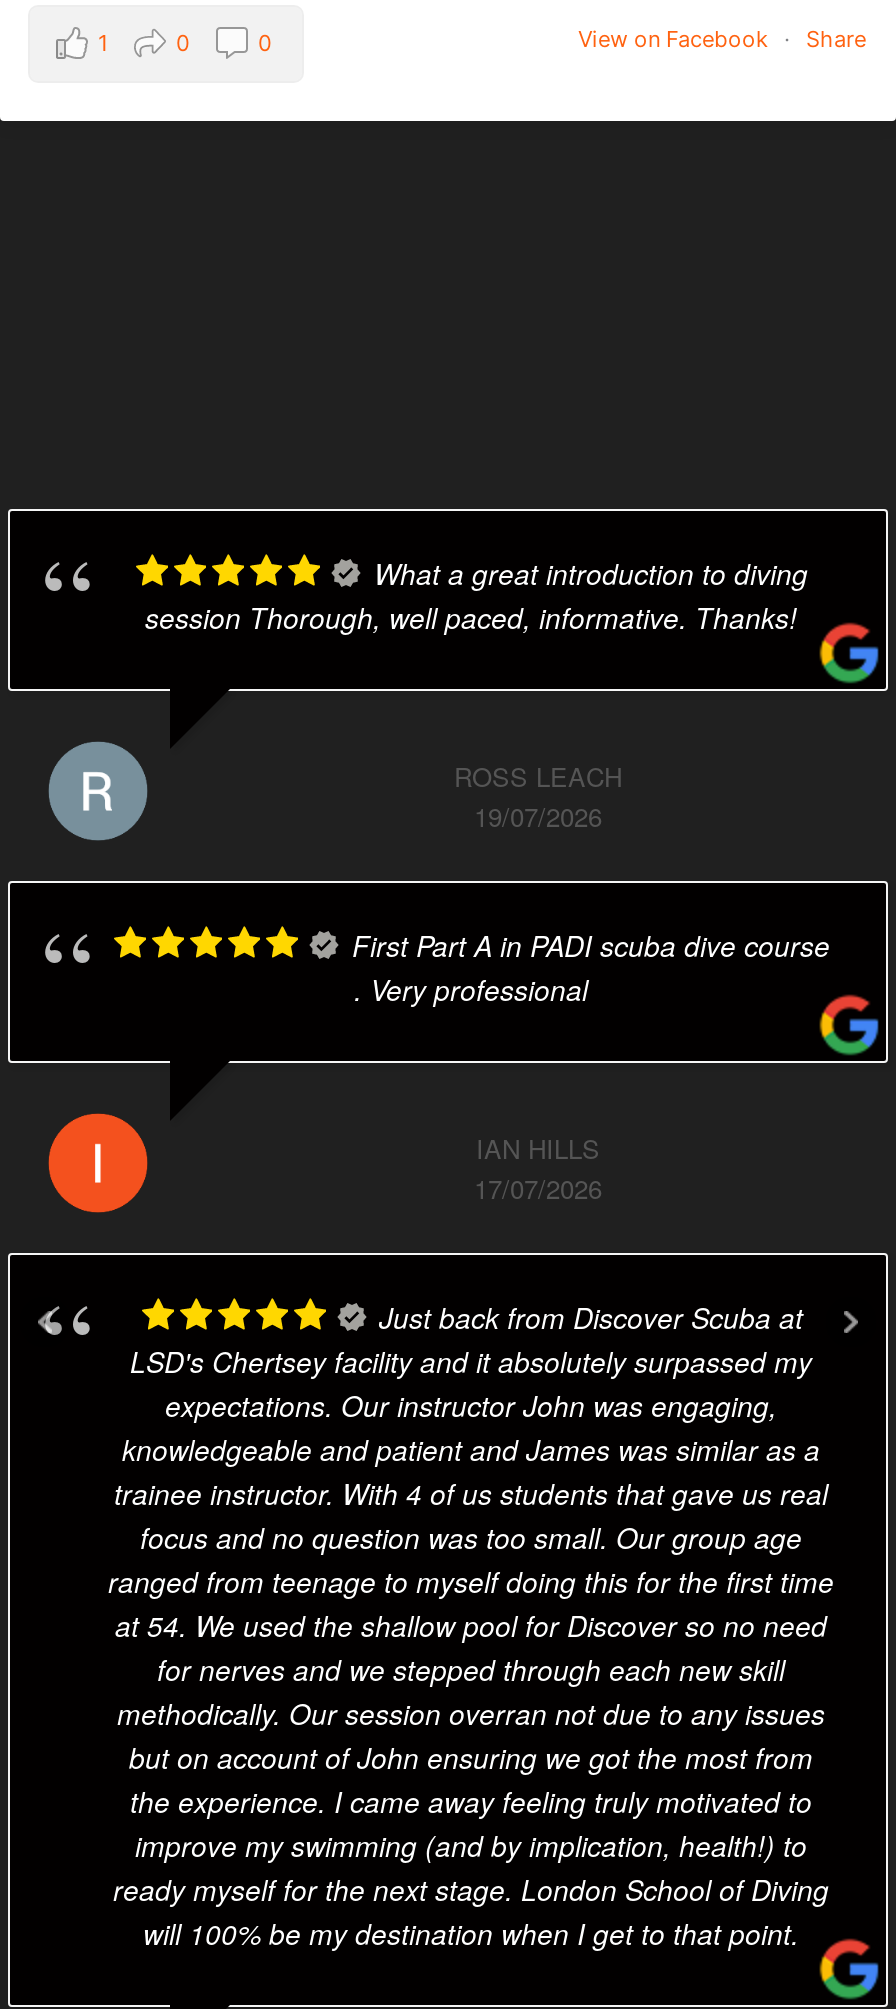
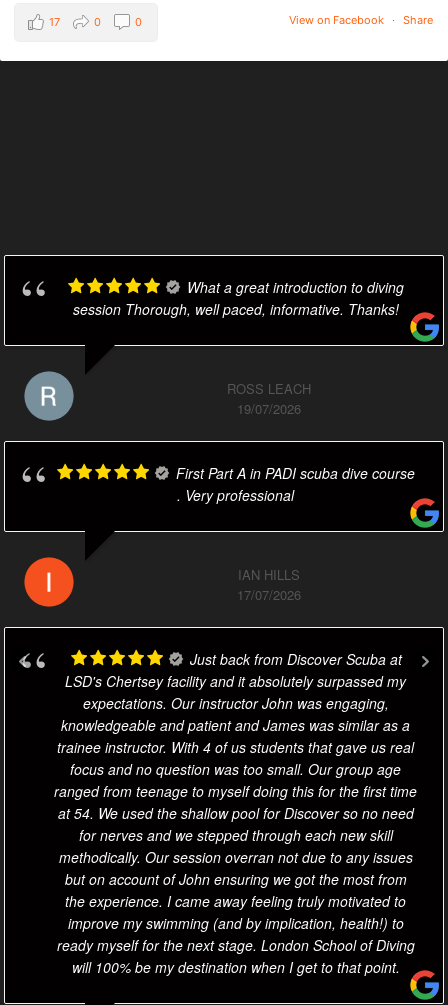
- 1
+ 17
